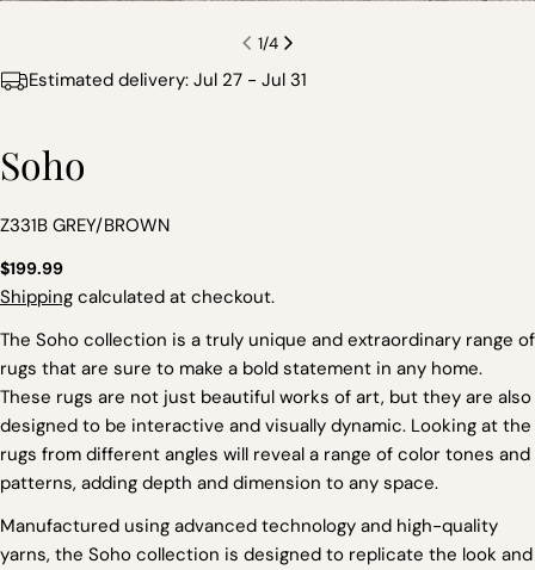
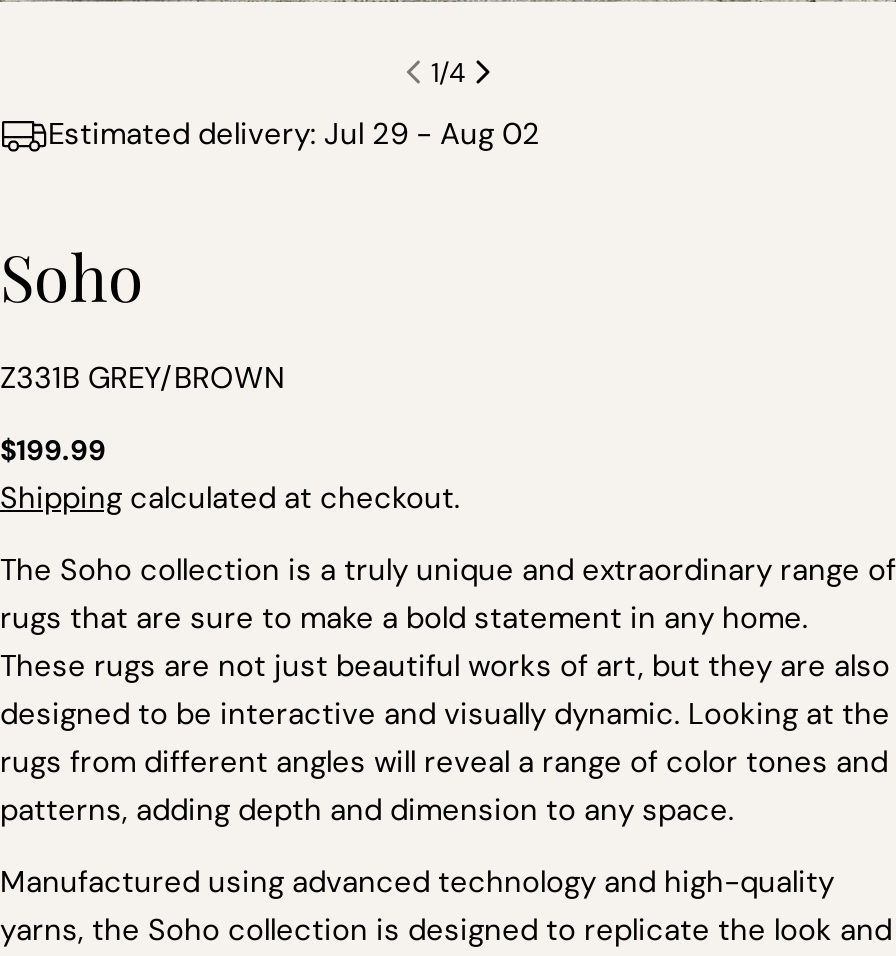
- Estimated delivery: Jul 27 - Jul 31
+ Estimated delivery: Jul 29 - Aug 02
